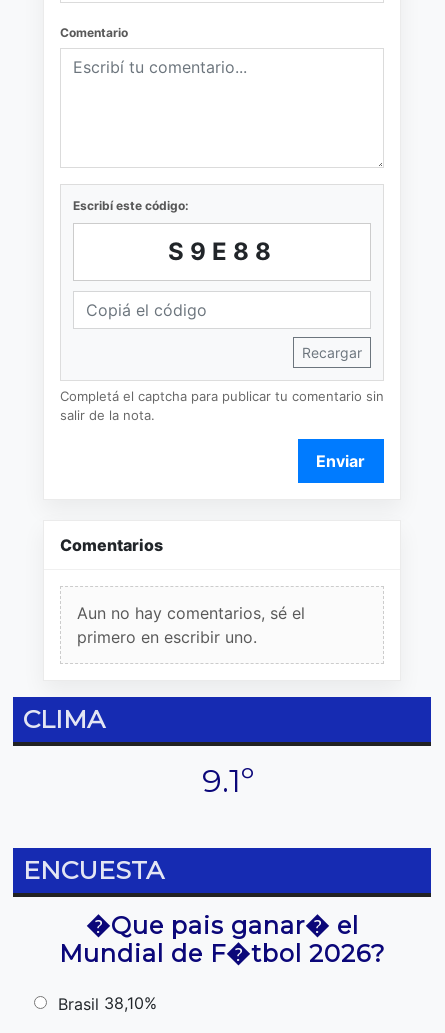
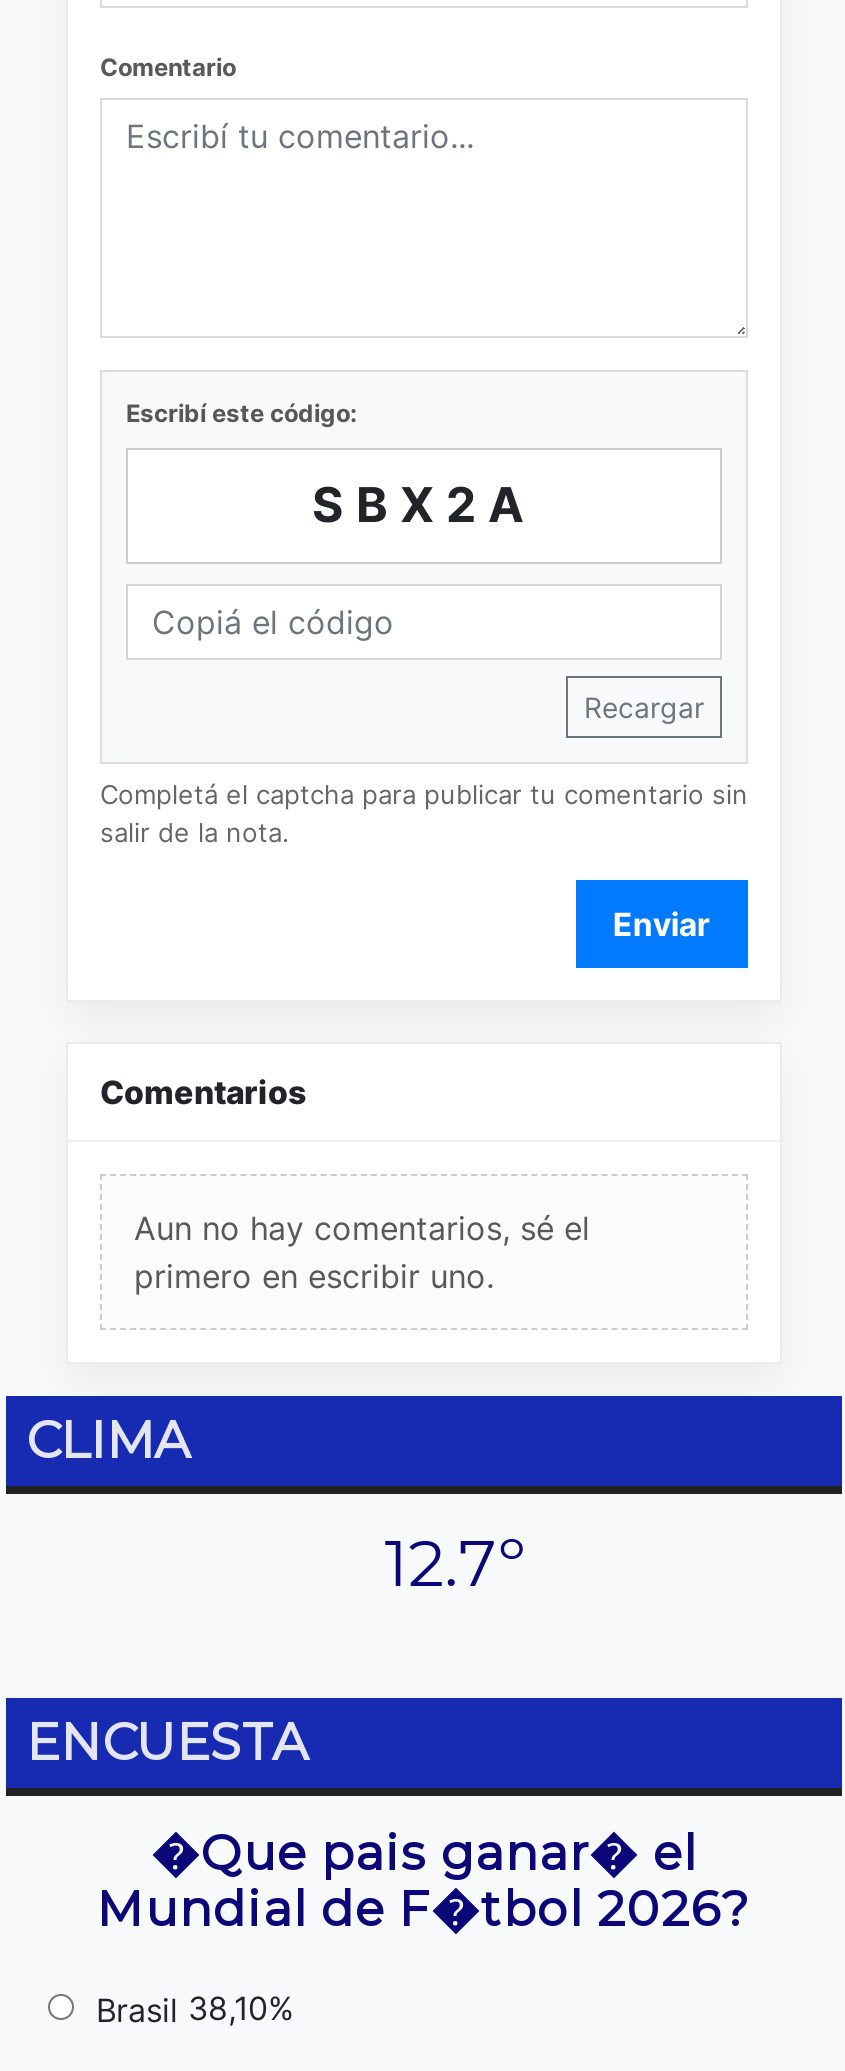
- S9E88
+ SBX2A

- 9.1º
+ 12.7º
